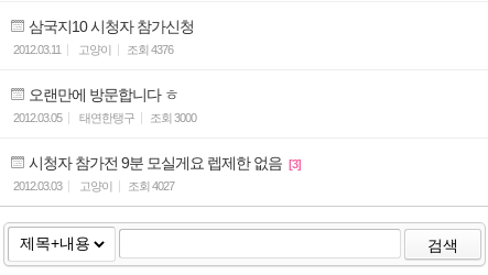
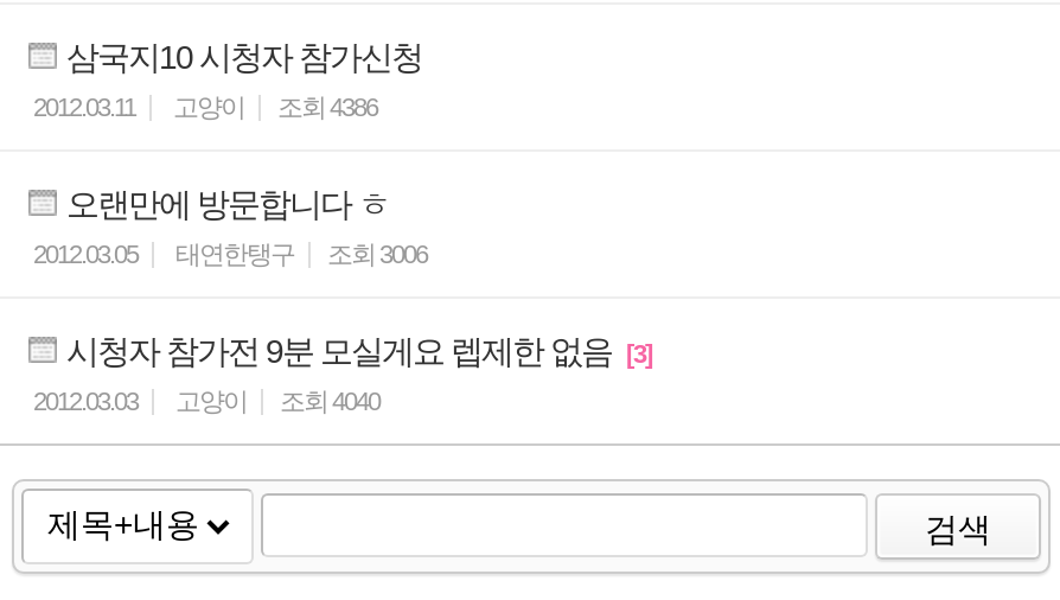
- 2012.03.11 고양이 조회 4376
+ 2012.03.11 고양이 조회 4386

- 2012.03.05 태연한탱구 조회 3000
+ 2012.03.05 태연한탱구 조회 3006

- 2012.03.03 고양이 조회 4027
+ 2012.03.03 고양이 조회 4040
